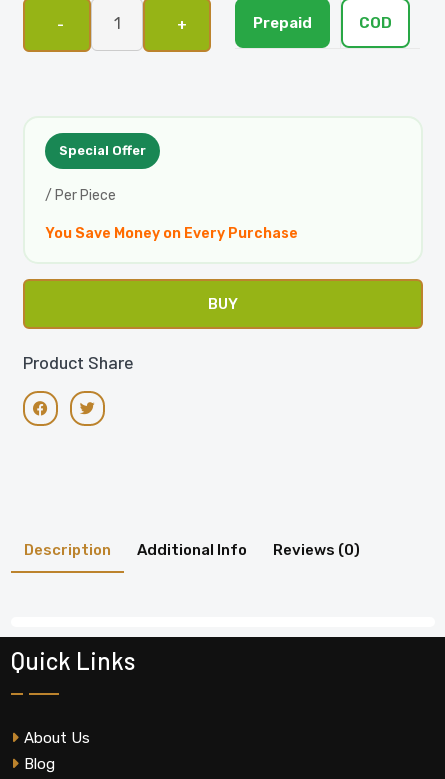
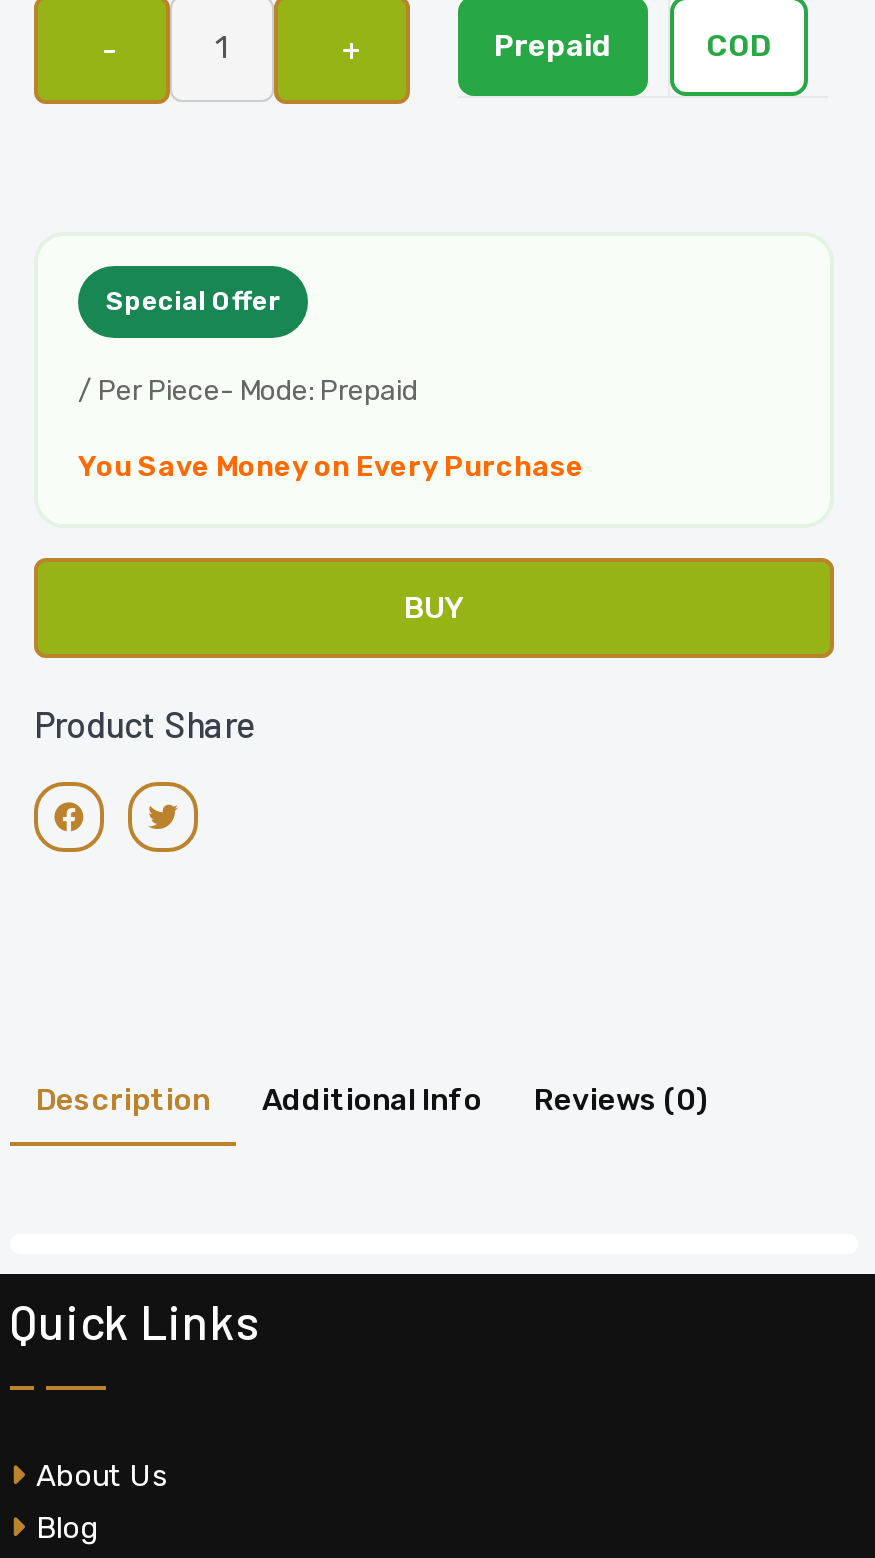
- / Per Piece
+ / Per Piece- Mode: Prepaid
